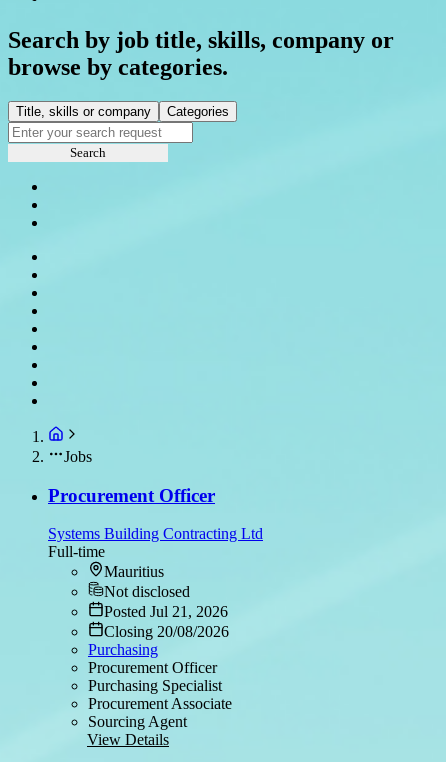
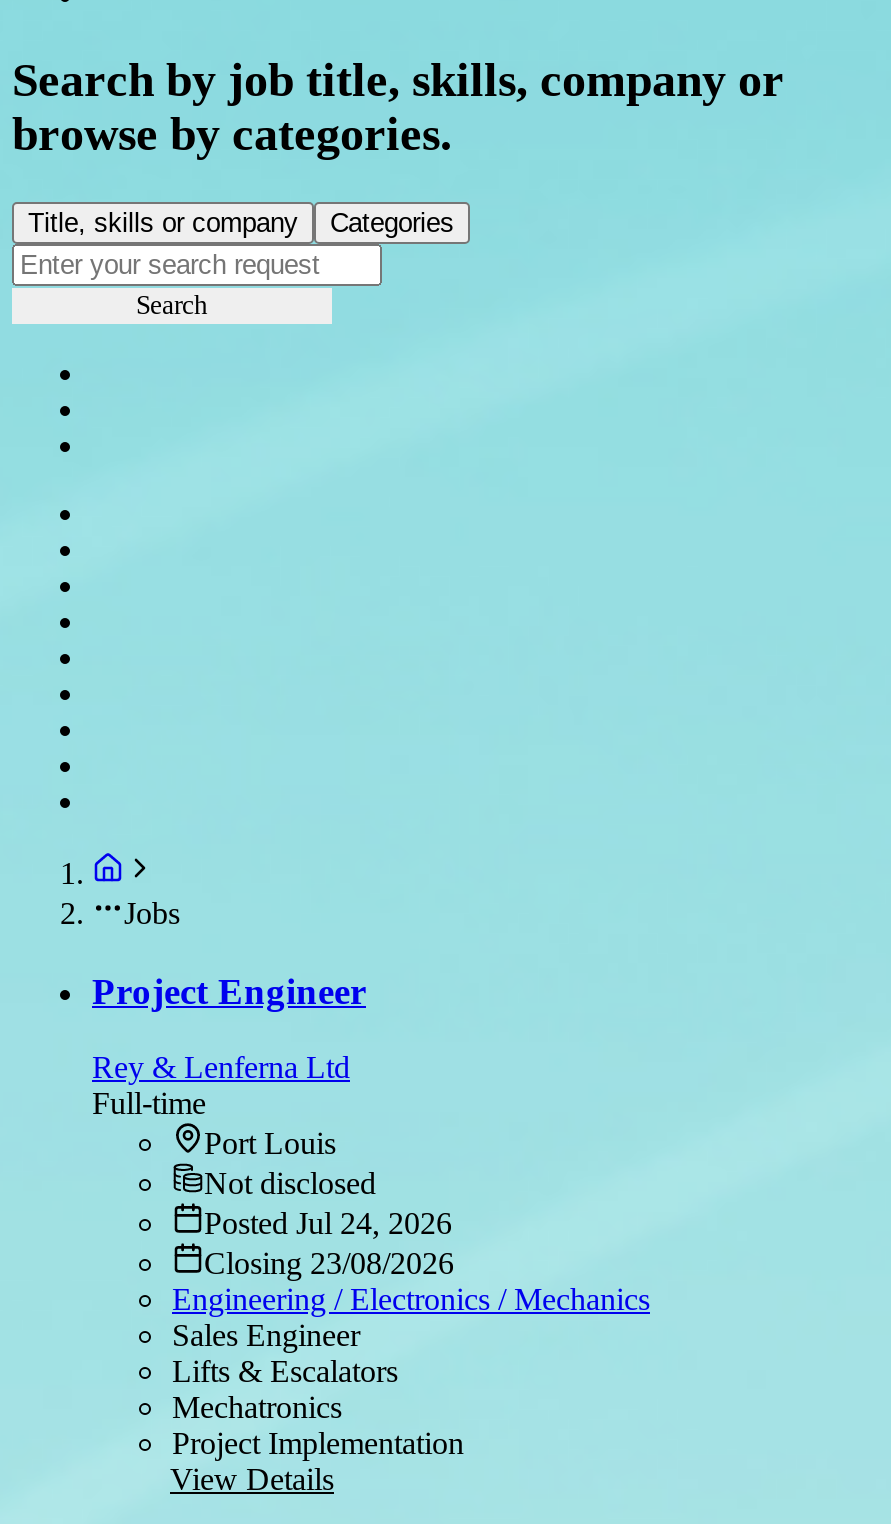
- Procurement Officer
+ Project Engineer

- Systems Building Contracting Ltd
+ Rey & Lenferna Ltd

- Mauritius
+ Port Louis

- Posted Jul 21, 2026
- Closing 20/08/2026
- Purchasing
- Procurement Officer
- Purchasing Specialist
- Procurement Associate
- Sourcing Agent
+ Posted Jul 24, 2026
+ Closing 23/08/2026
+ Engineering / Electronics / Mechanics
+ Sales Engineer
+ Lifts & Escalators
+ Mechatronics
+ Project Implementation
